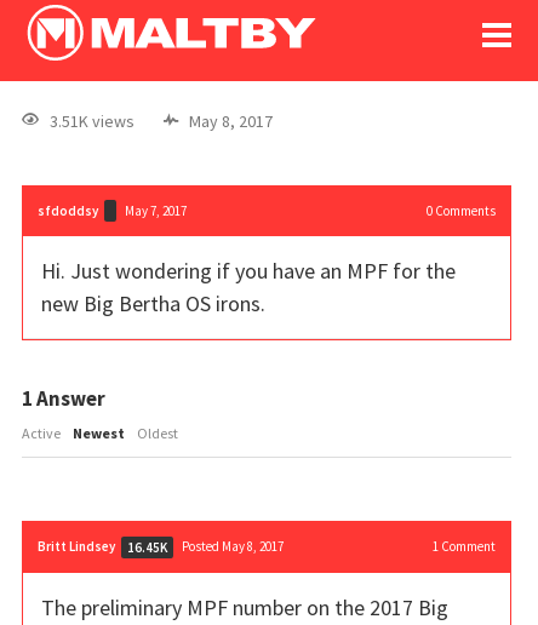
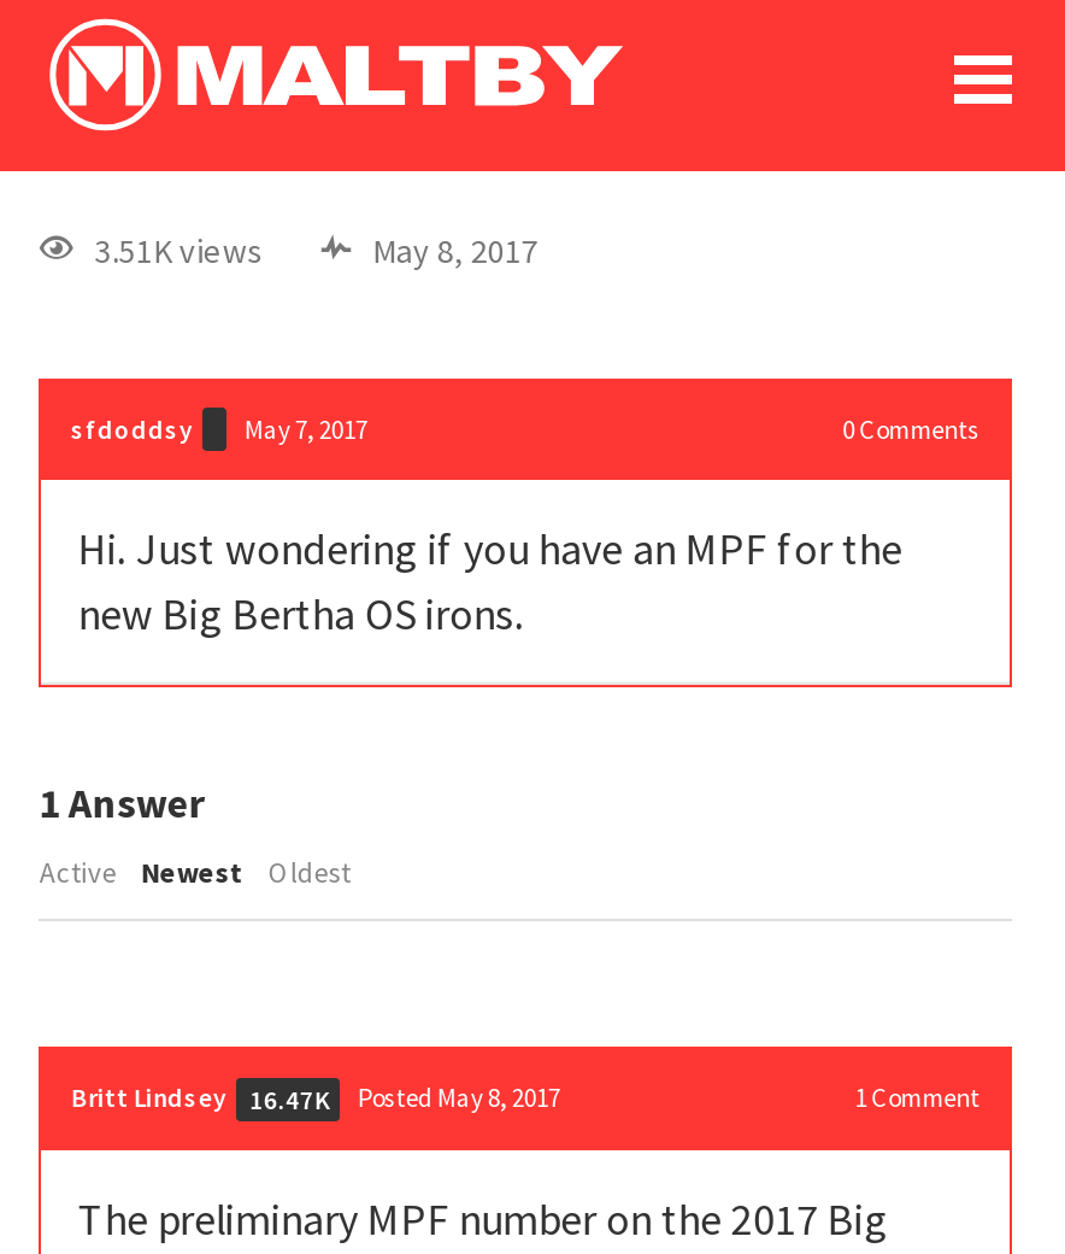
- Britt Lindsey 16.45K Posted May 8, 2017
+ Britt Lindsey 16.47K Posted May 8, 2017
